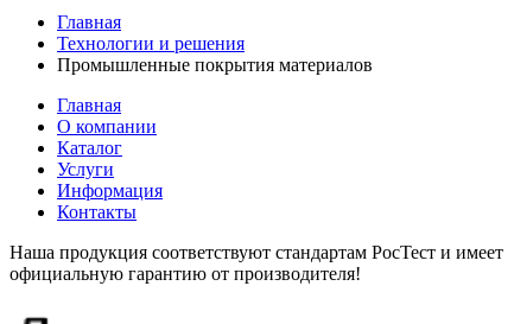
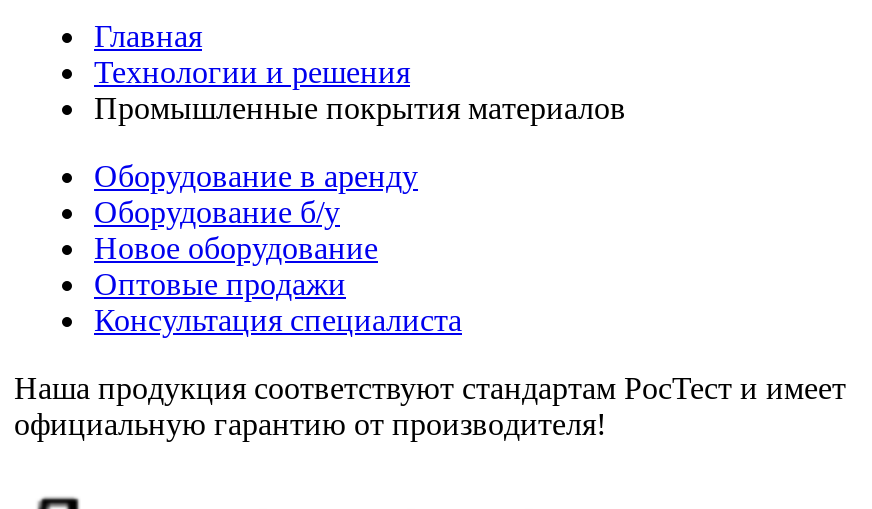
- Главная
- О компании
- Каталог
- Услуги
- Информация
- Контакты
+ Оборудование в аренду
+ Оборудование б/у
+ Новое оборудование
+ Оптовые продажи
+ Консультация специалиста
